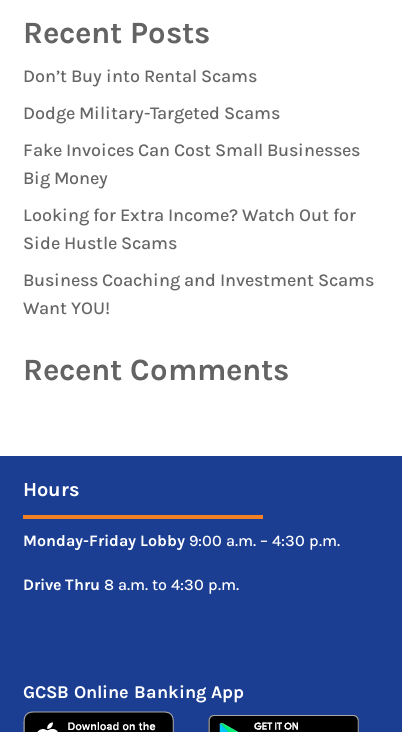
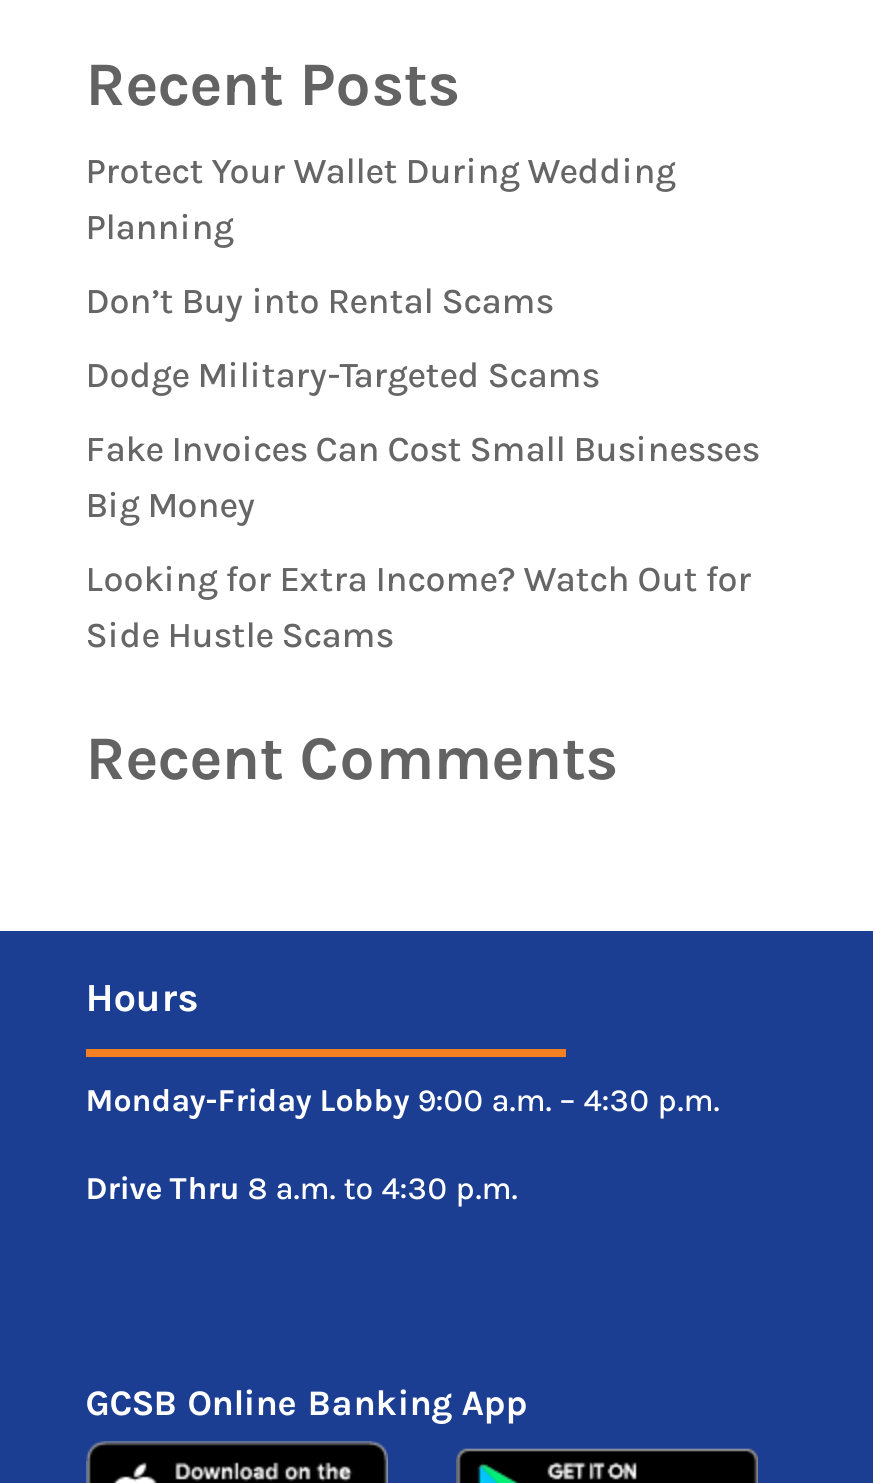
+ Protect Your Wallet During Wedding
+ Planning

moved down: Don’t Buy into Rental Scams | Dodge Military-Targeted Scams | Fake Invoices Can Cost Small Businesses | Big Money | Looking for Extra Income? Watch Out for | Side Hustle Scams

- Business Coaching and Investment Scams
- Want YOU!
